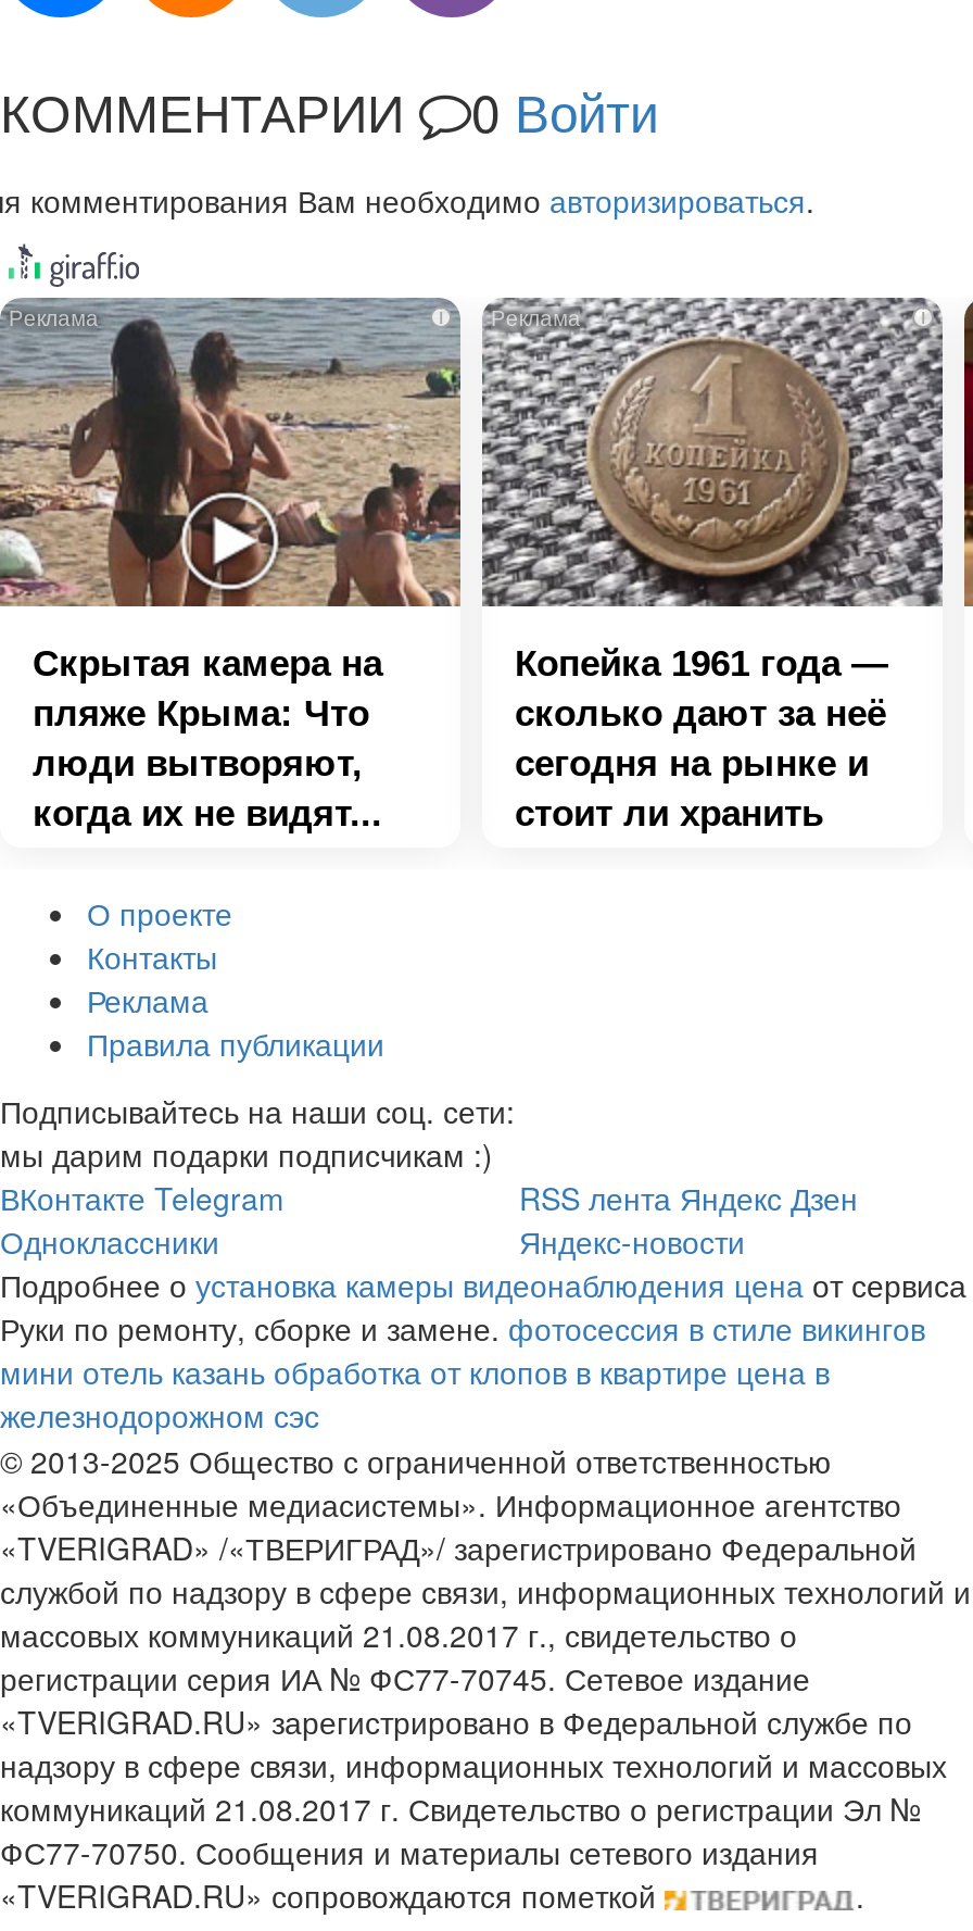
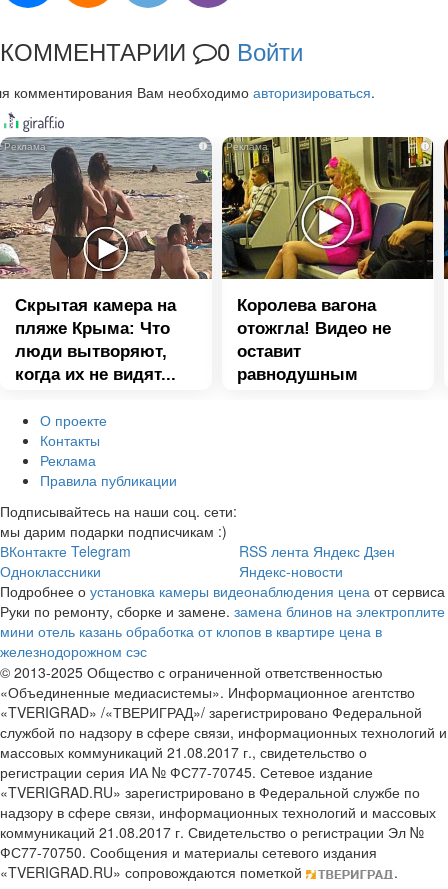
- [image]
- Копейка 1961 года —
- сколько дают за неё
- сегодня на рынке и
- стоит ли хранить
+ [image]
+ Королева вагона
+ отожгла! Видео не
+ оставит
+ равнодушным

- Руки по ремонту, сборке и замене. фотосессия в стиле викингов
+ Руки по ремонту, сборке и замене. замена блинов на электроплите
